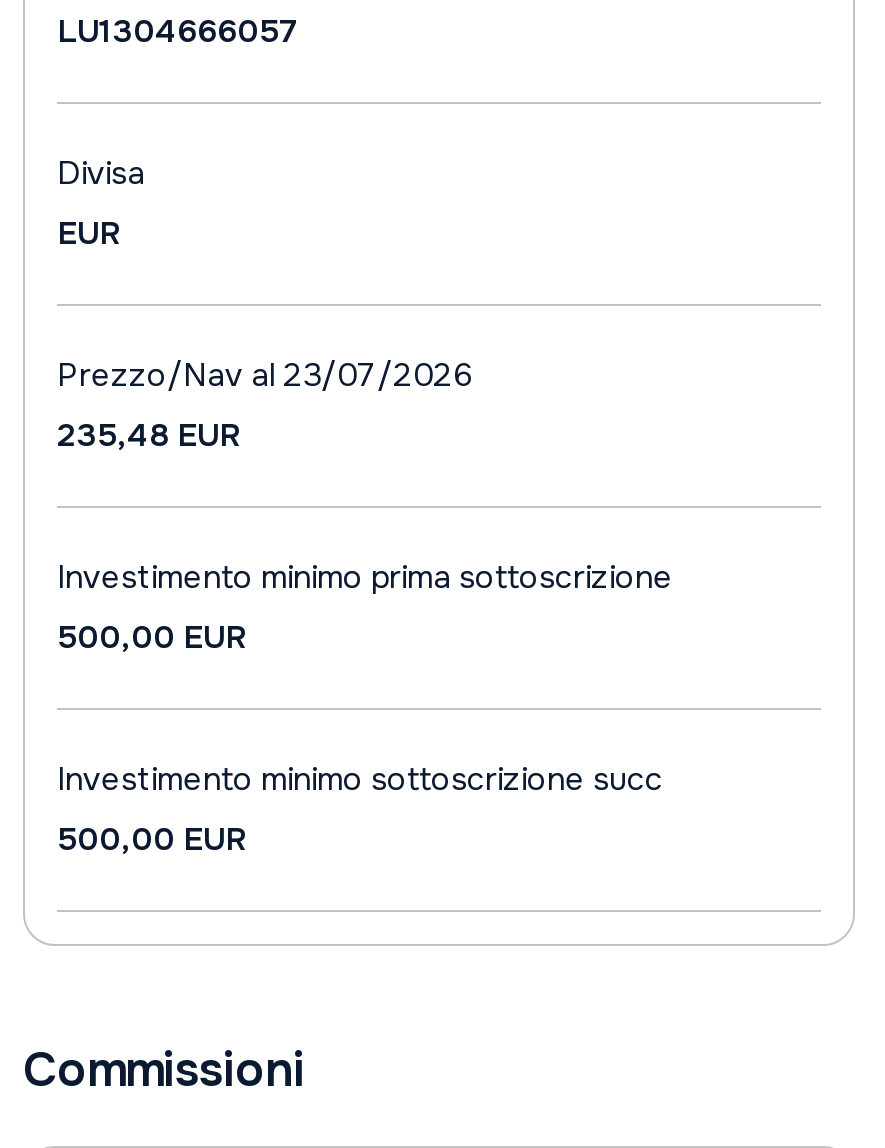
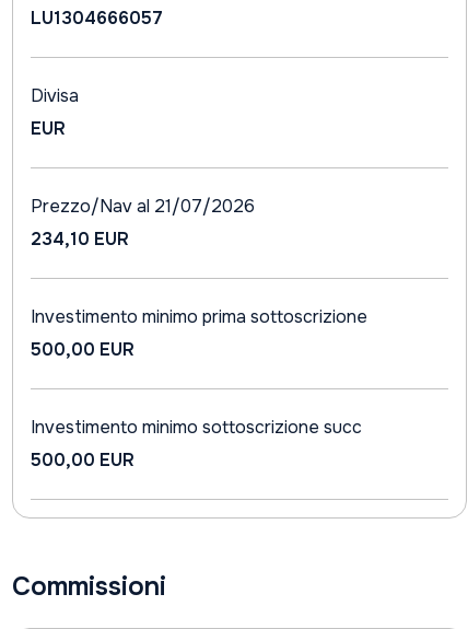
- Prezzo/Nav al 23/07/2026
+ Prezzo/Nav al 21/07/2026

- 235,48 EUR
+ 234,10 EUR
